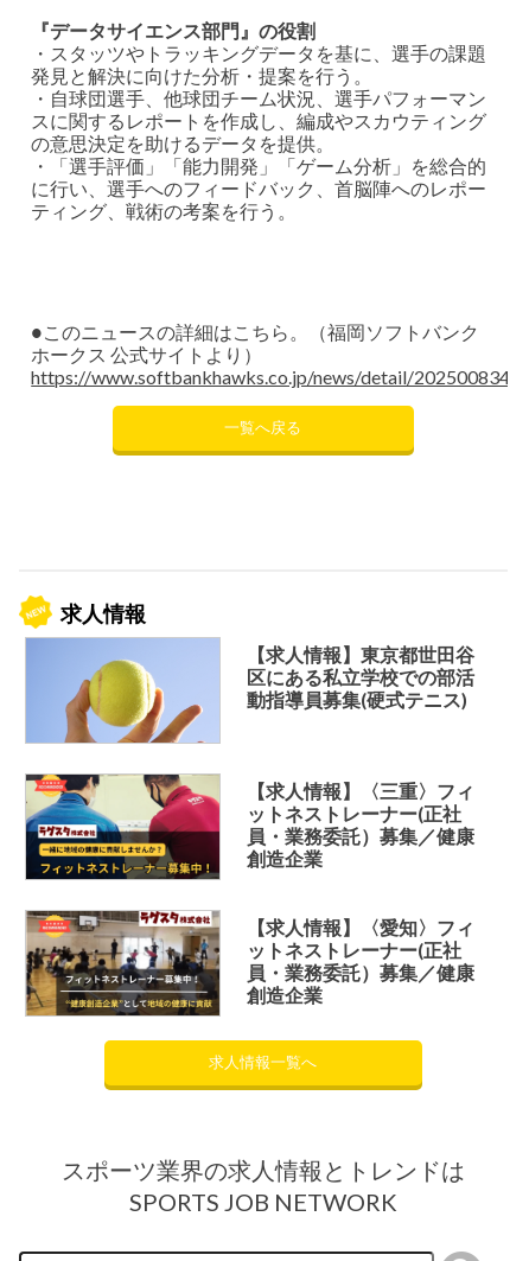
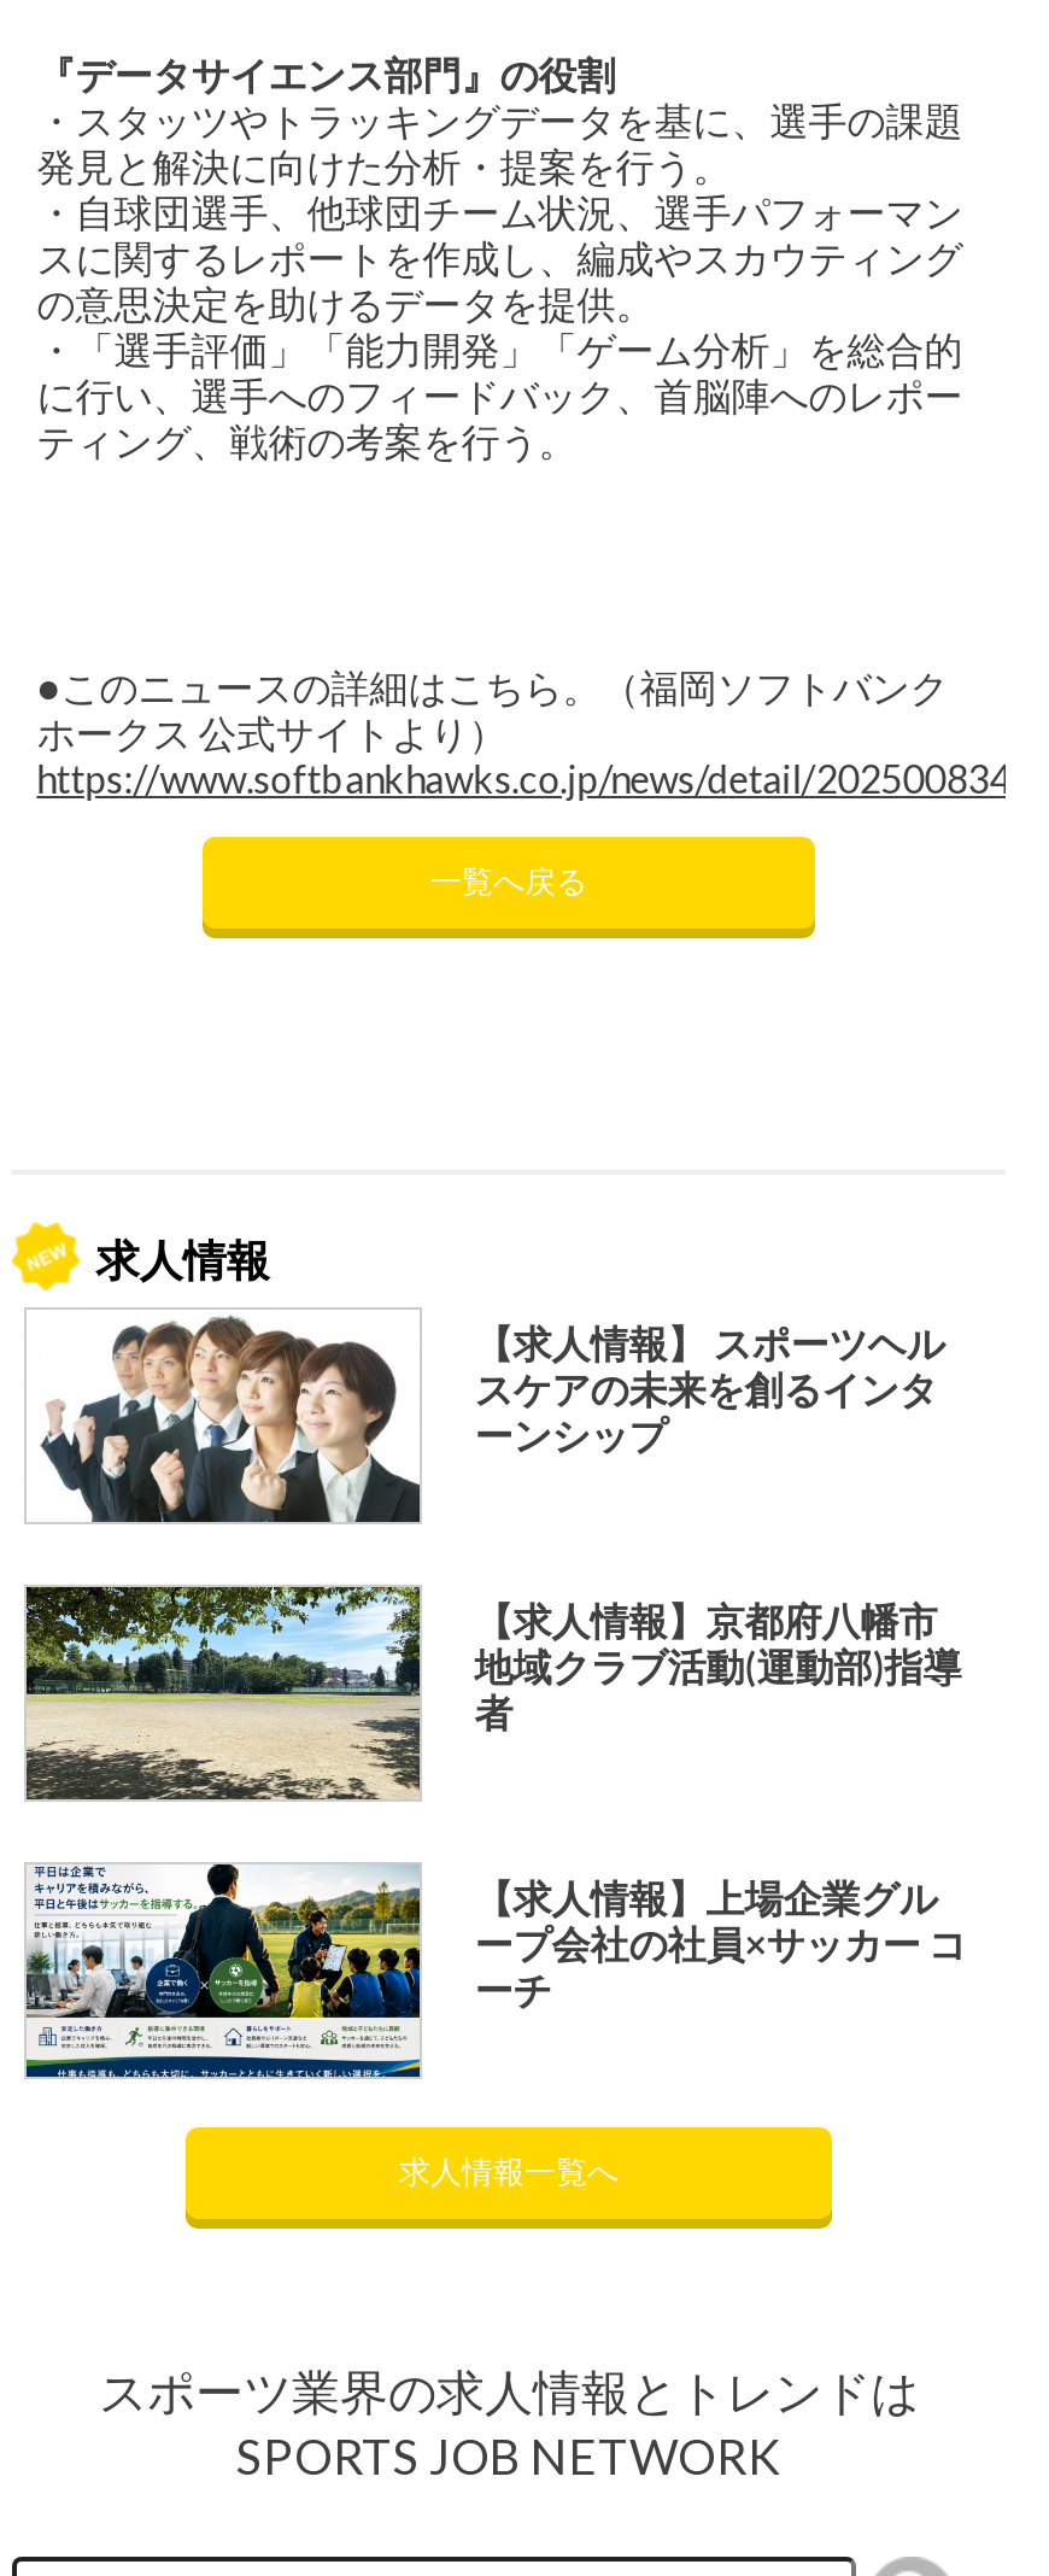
- [image]
- 【求人情報】東京都世田谷
- 区にある私立学校での部活
- 動指導員募集(硬式テニス)
+ [image]
+ 【求人情報】 スポーツヘル
+ スケアの未来を創るインタ
+ ーンシップ

- [image]
- 【求人情報】〈三重〉フィ
- ットネストレーナー(正社
- 員・業務委託）募集／健康
- 創造企業
+ [image]
+ 【求人情報】京都府八幡市
+ 地域クラブ活動(運動部)指導
+ 者

- [image]
- 【求人情報】〈愛知〉フィ
- ットネストレーナー(正社
- 員・業務委託）募集／健康
- 創造企業
+ [image]
+ 【求人情報】上場企業グル
+ ープ会社の社員×サッカー コ
+ ーチ
